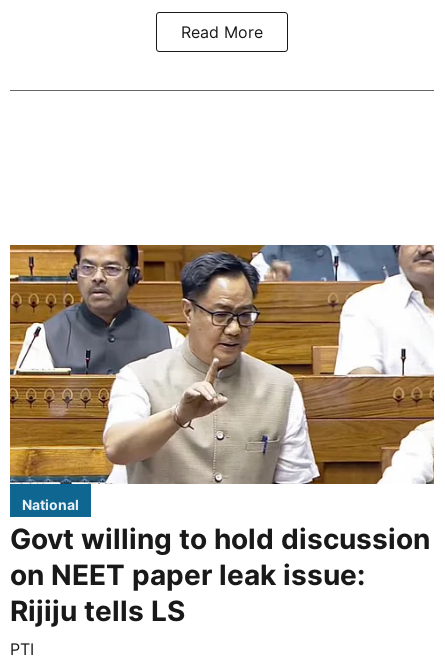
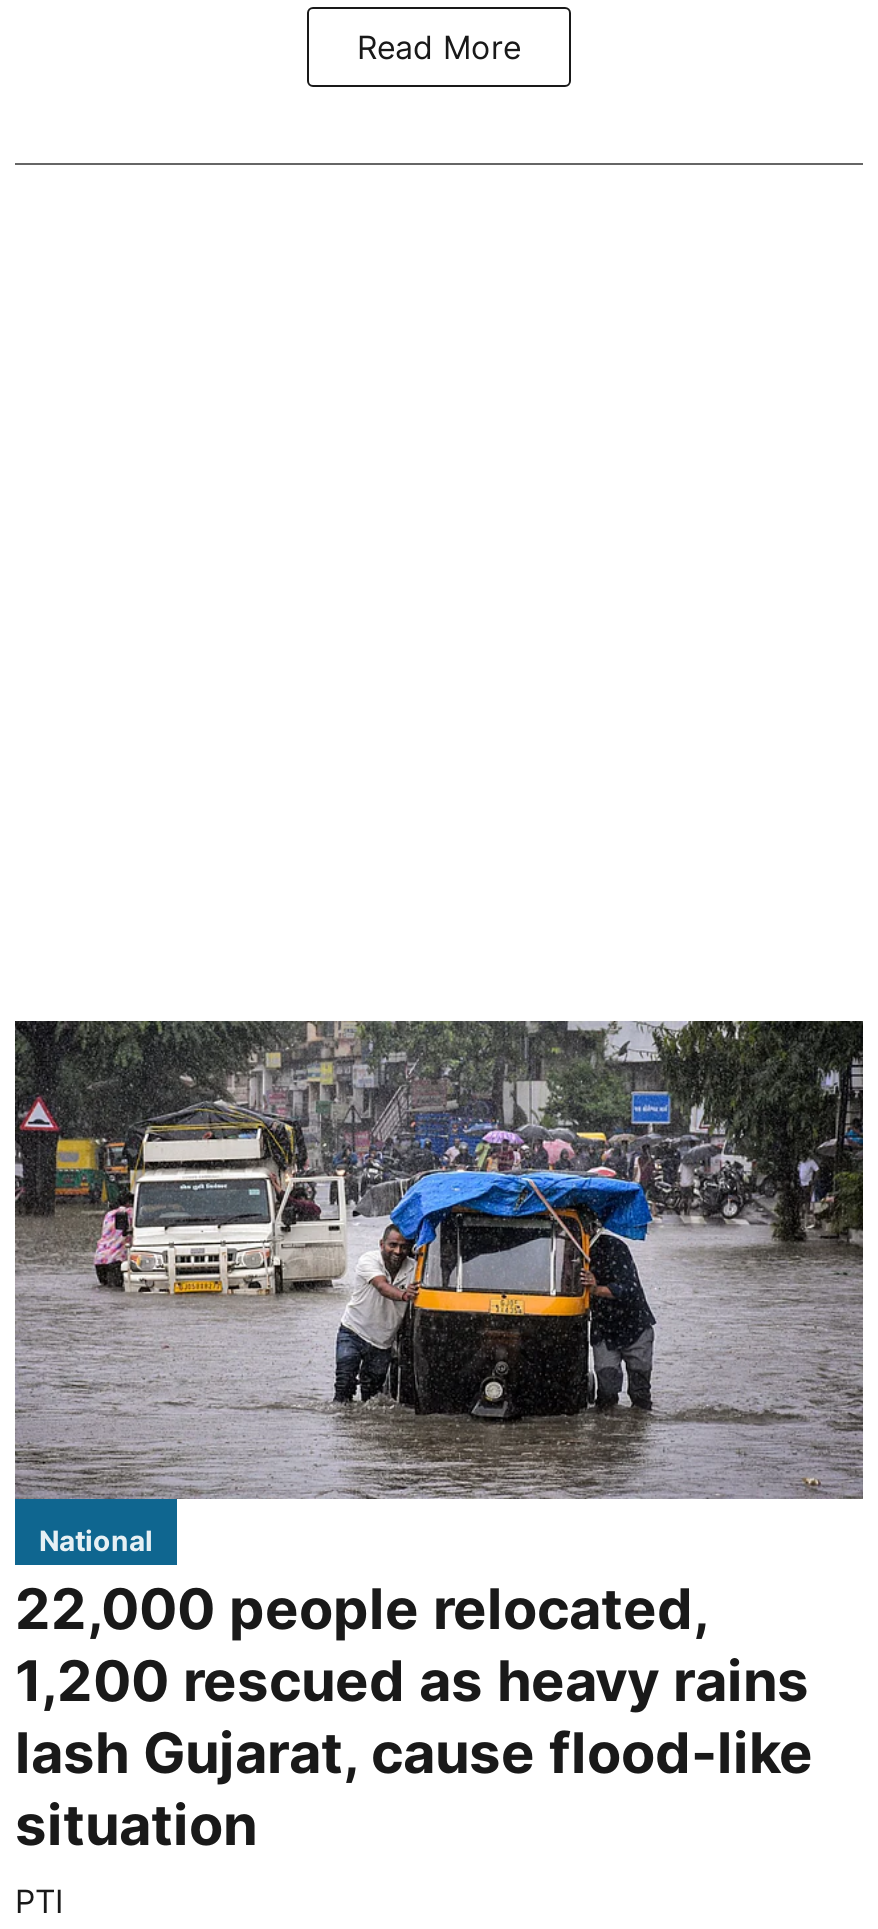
- [image]
- Govt willing to hold discussion
- on NEET paper leak issue:
- Rijiju tells LS
+ [image]
+ 22,000 people relocated,
+ 1,200 rescued as heavy rains
+ lash Gujarat, cause flood-like
+ situation
